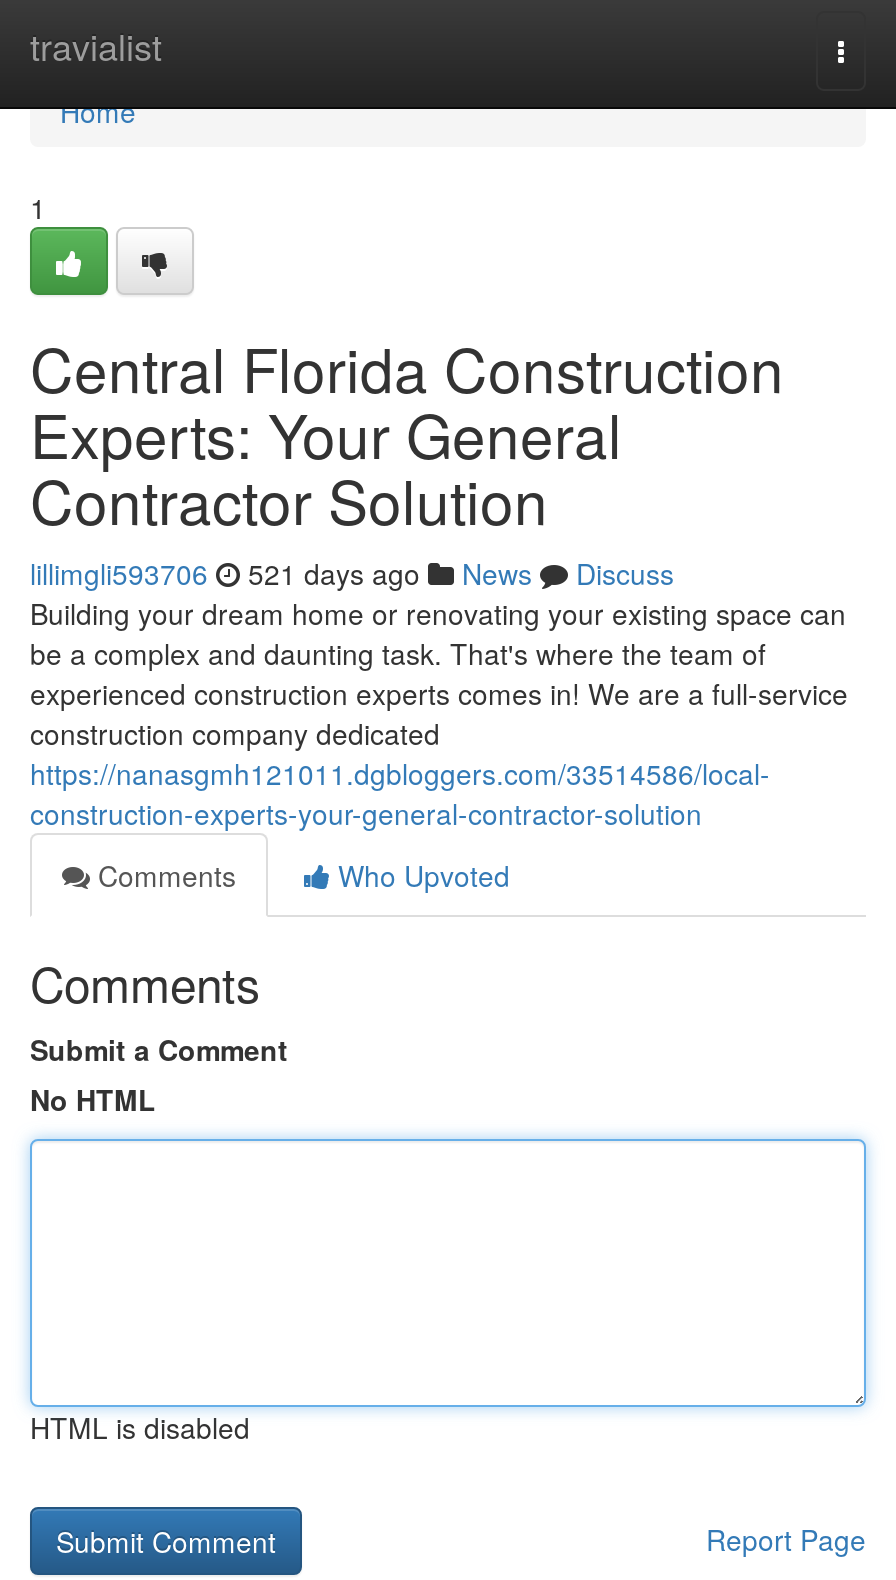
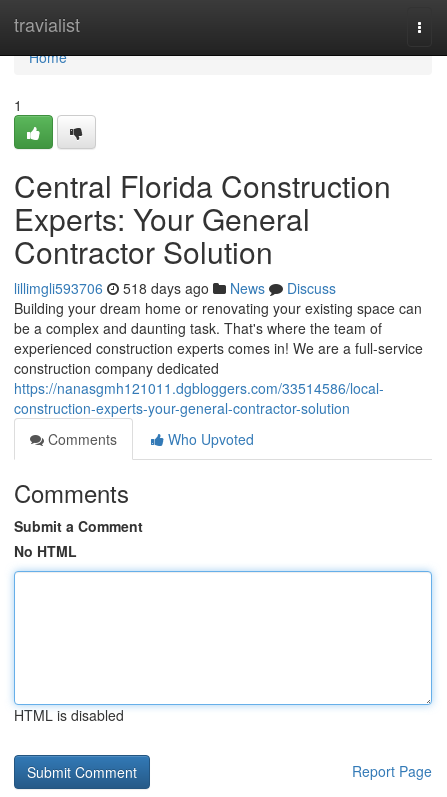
- lillimgli593706 521 days ago News Discuss
+ lillimgli593706 518 days ago News Discuss
